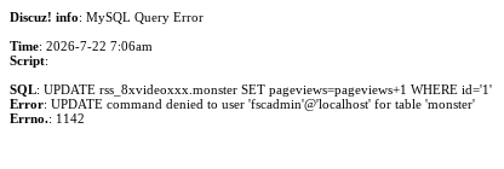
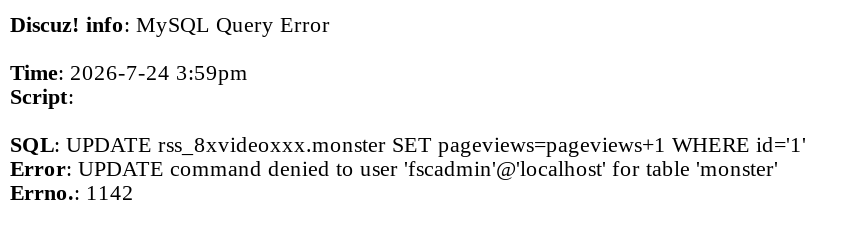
- Time: 2026-7-22 7:06am
+ Time: 2026-7-24 3:59pm
